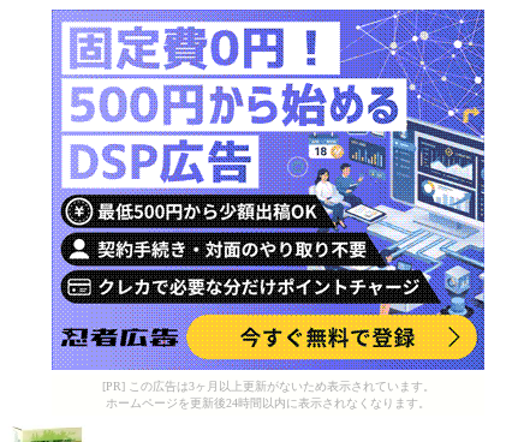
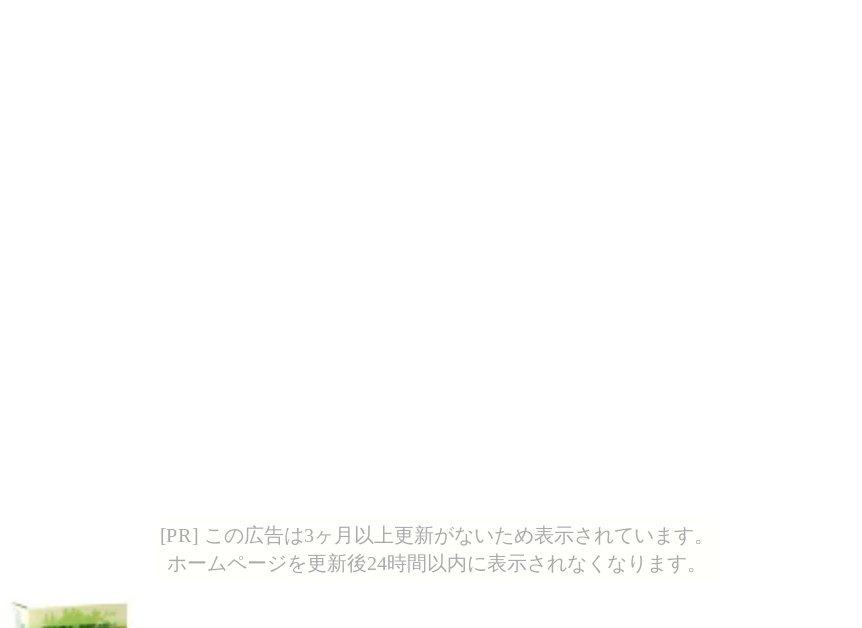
- [image]
